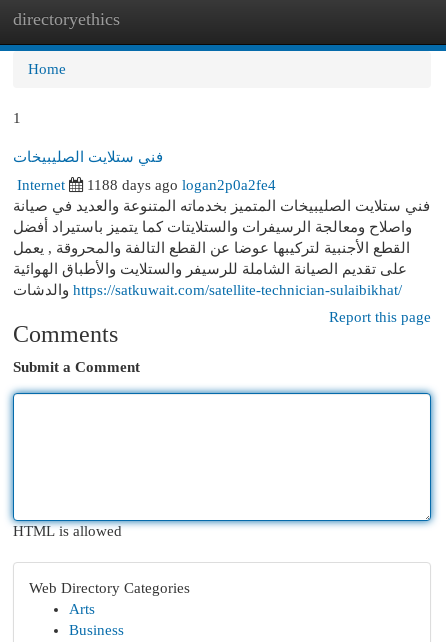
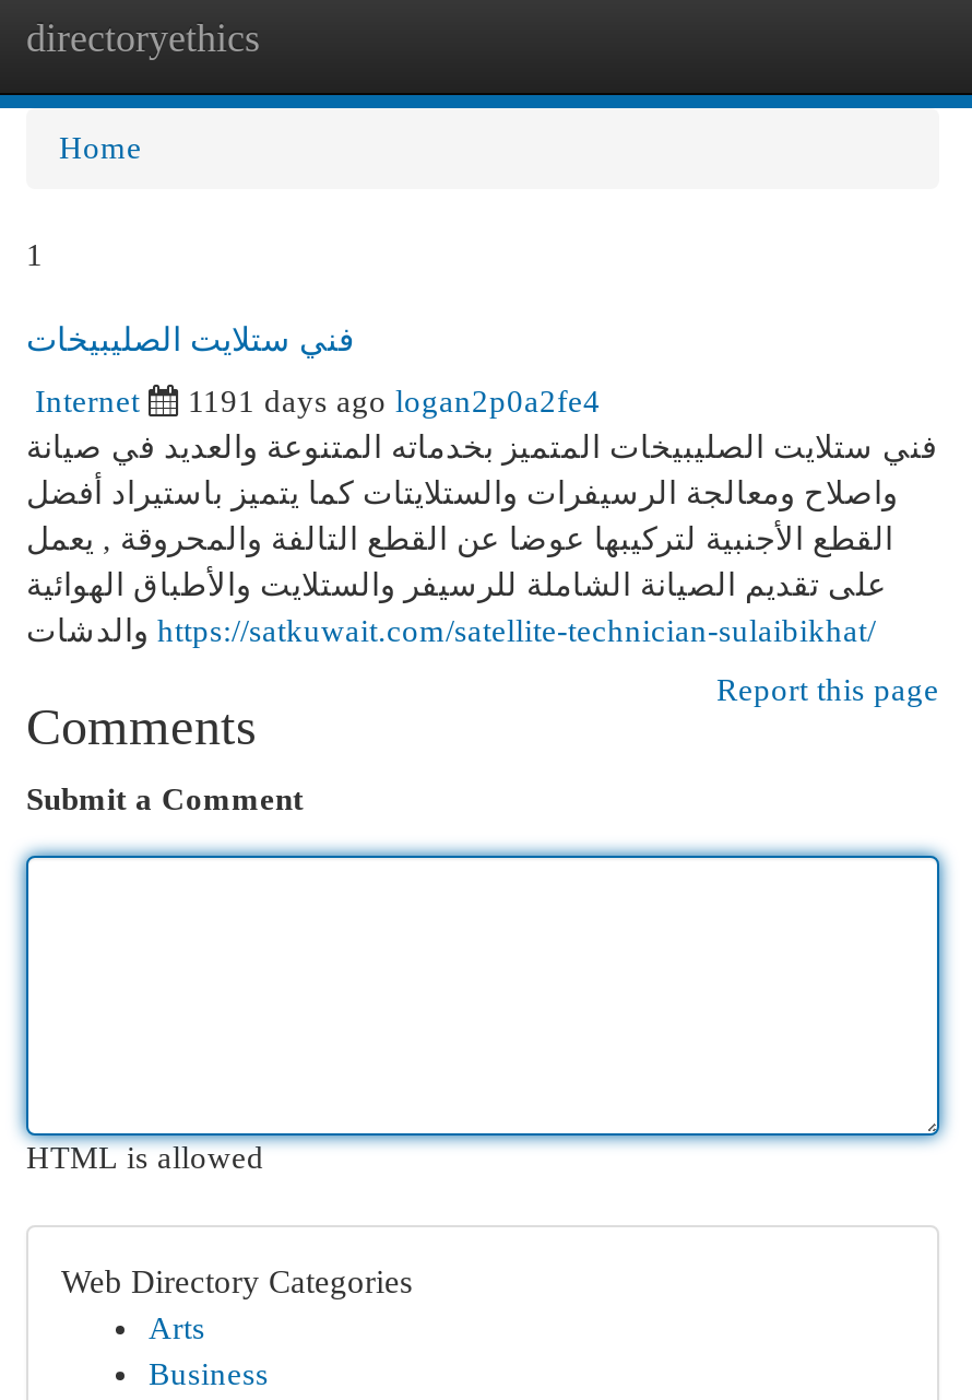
- 1188 days ago logan2p0a2fe4
+ 1191 days ago logan2p0a2fe4
